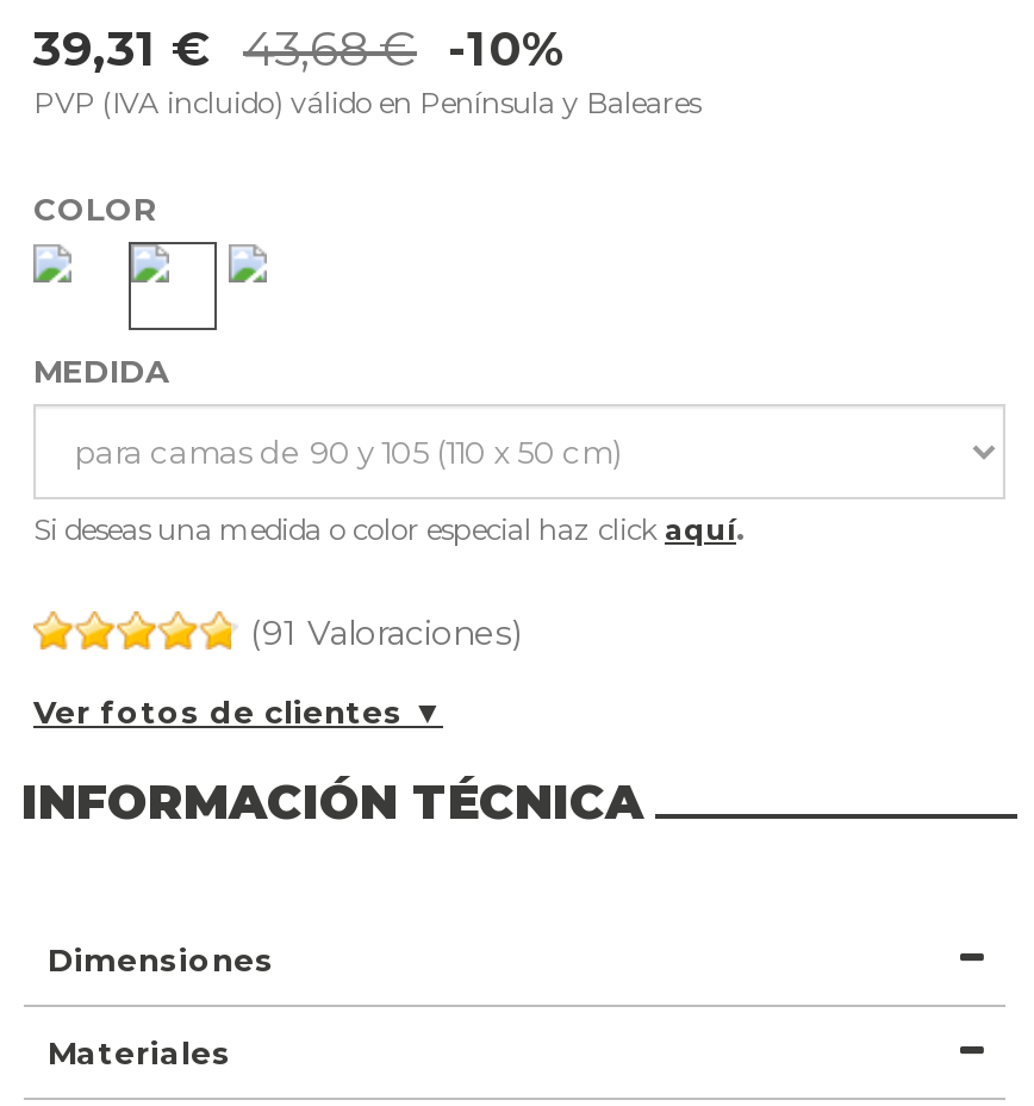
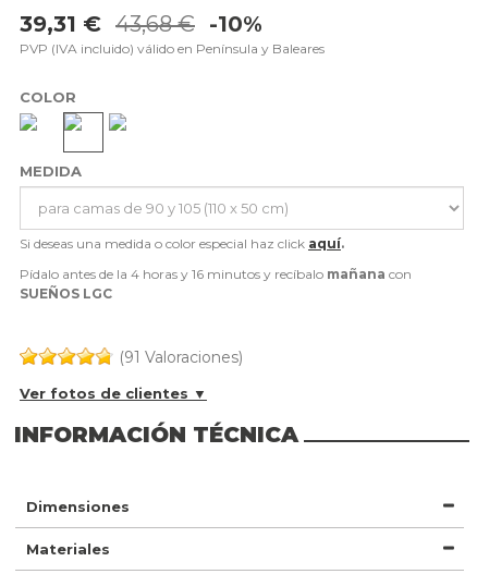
+ Pídalo antes de la 4 horas y 16 minutos y recíbalo mañana con
+ SUEÑOS LGC
